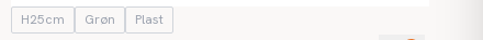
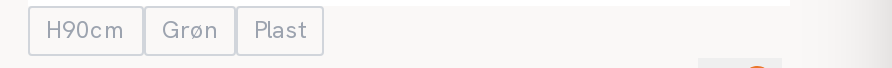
- H25cm Grøn Plast
+ H90cm Grøn Plast
